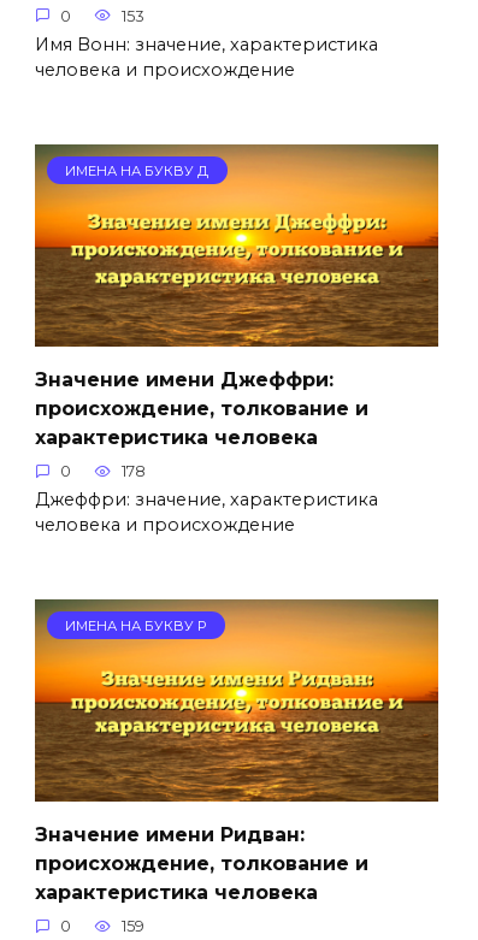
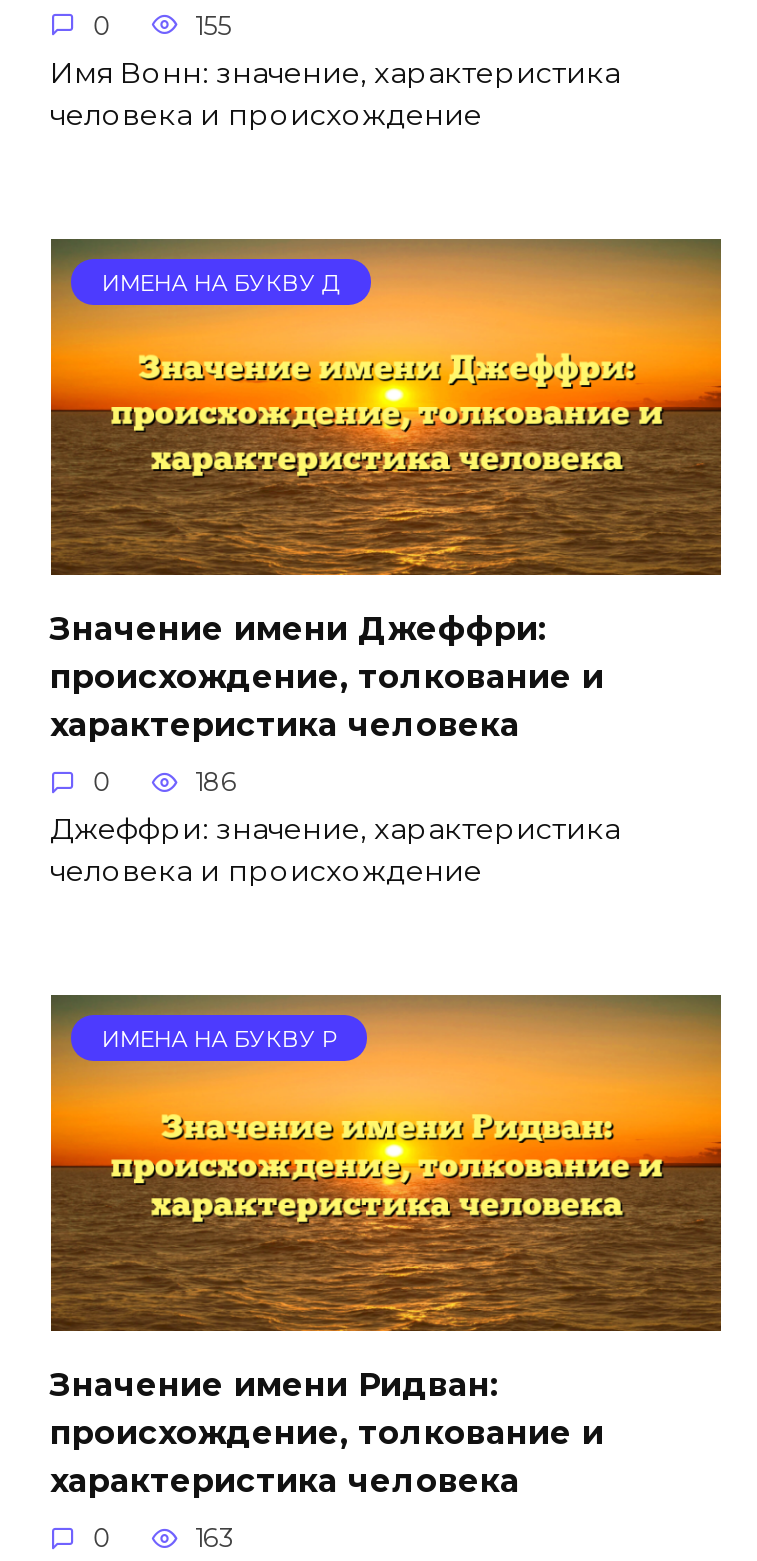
- 153
+ 155

- 178
+ 186

- 159
+ 163
